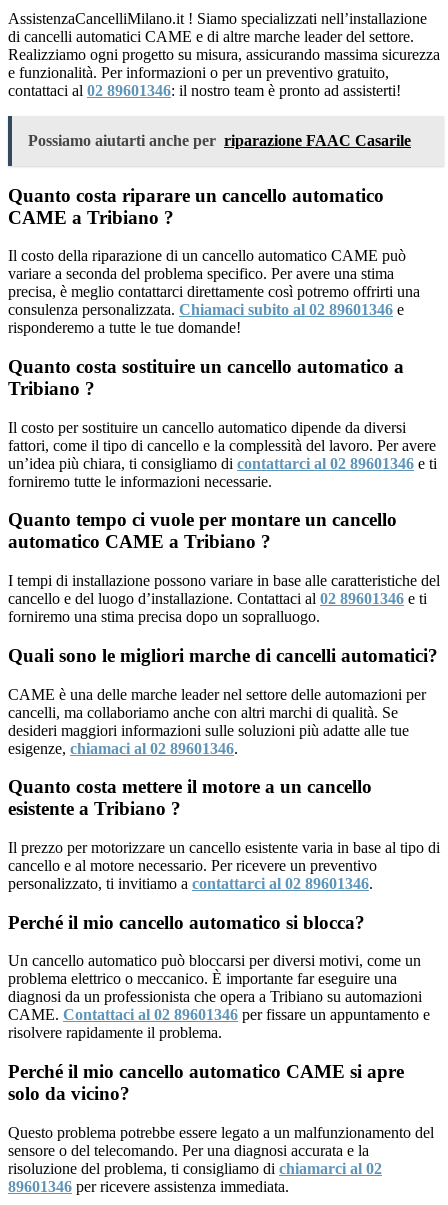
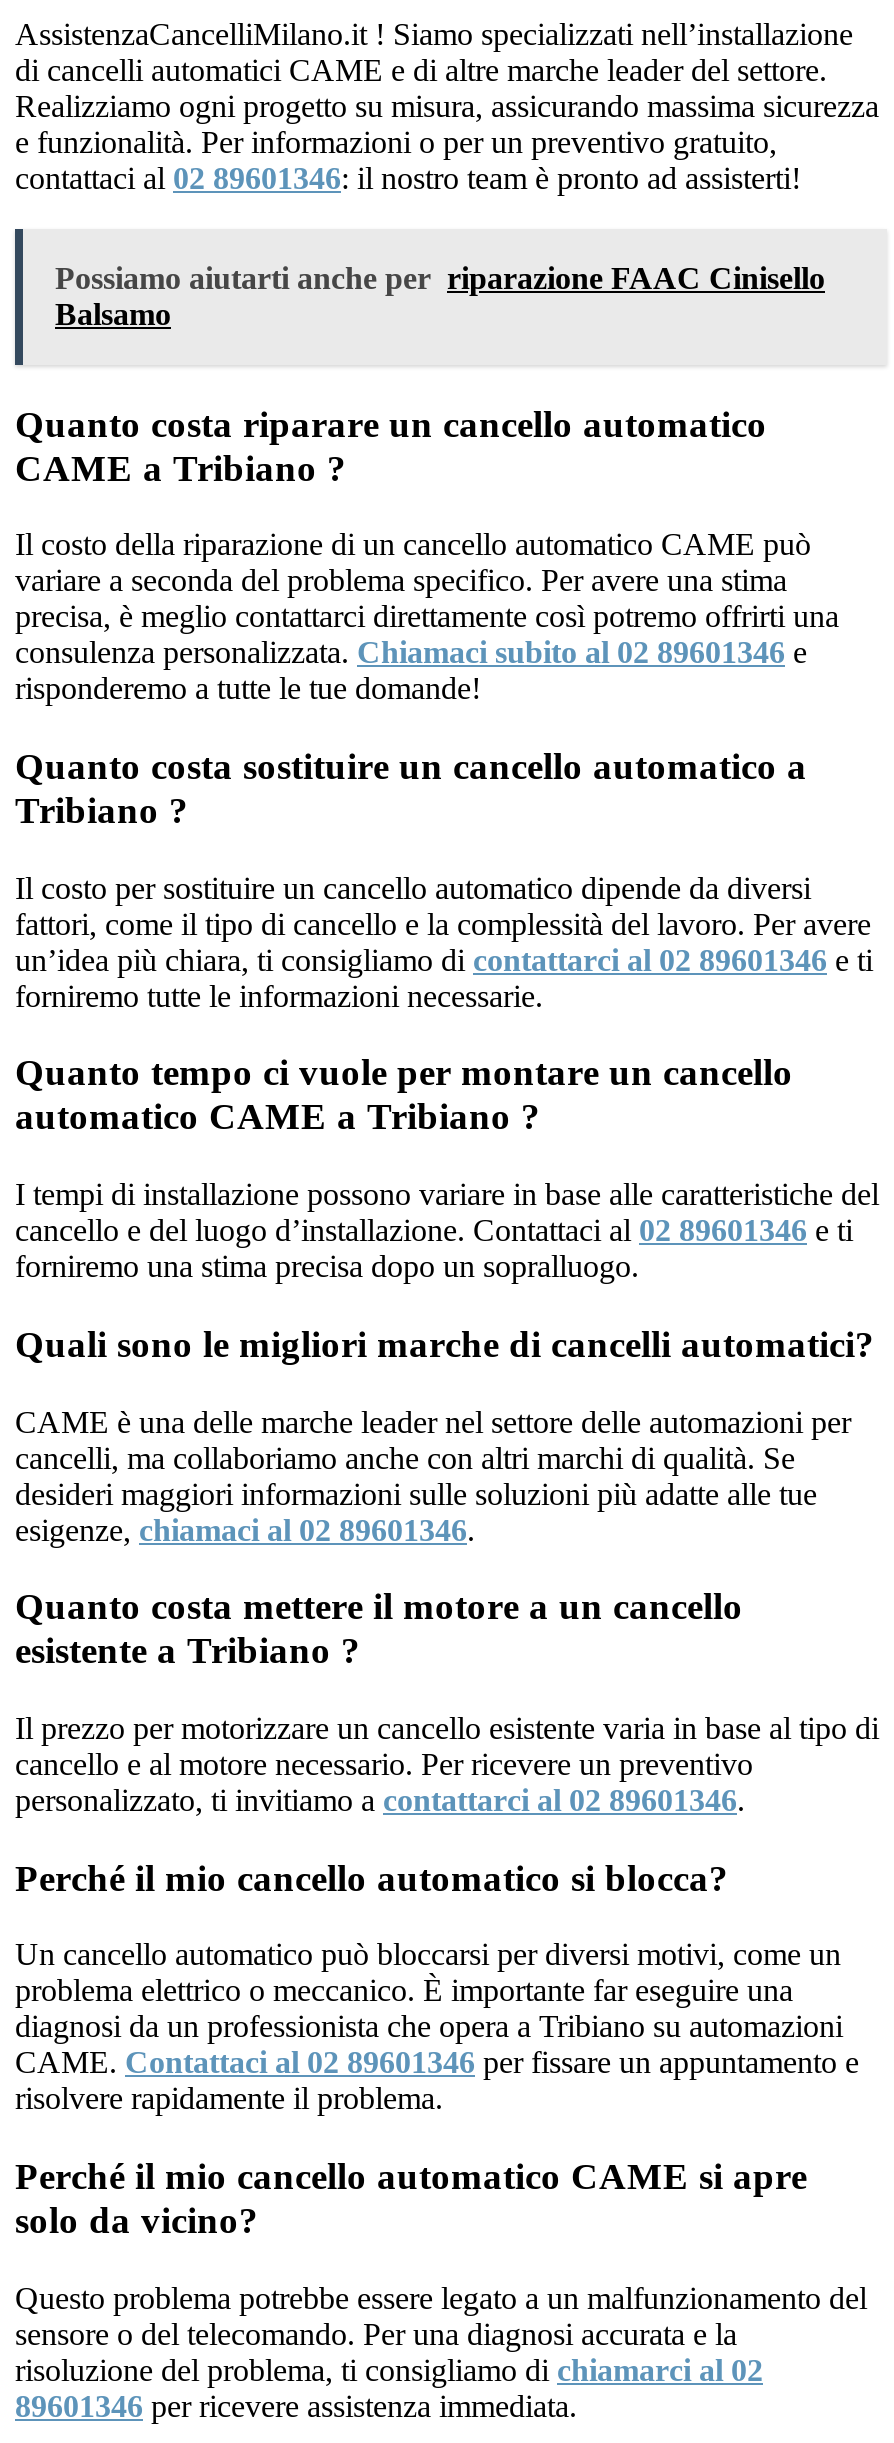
- Possiamo aiutarti anche per riparazione FAAC Casarile
+ Possiamo aiutarti anche per riparazione FAAC Cinisello
+ Balsamo
